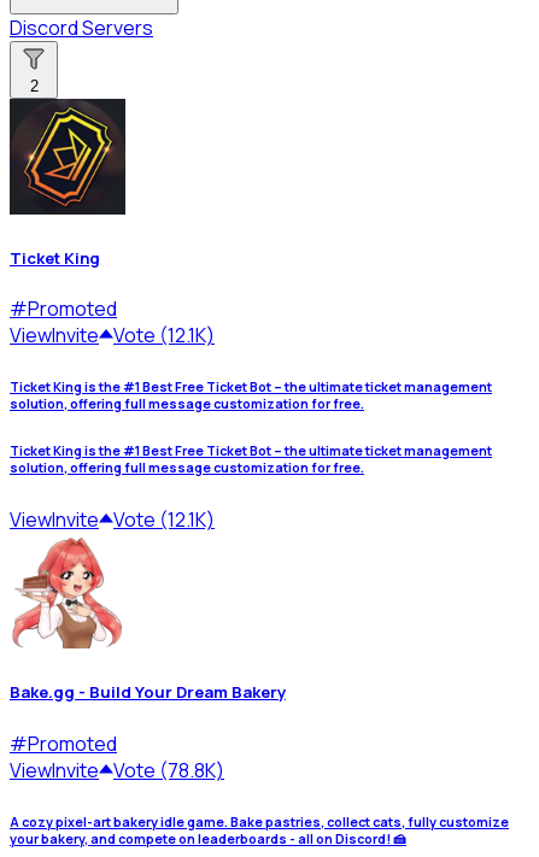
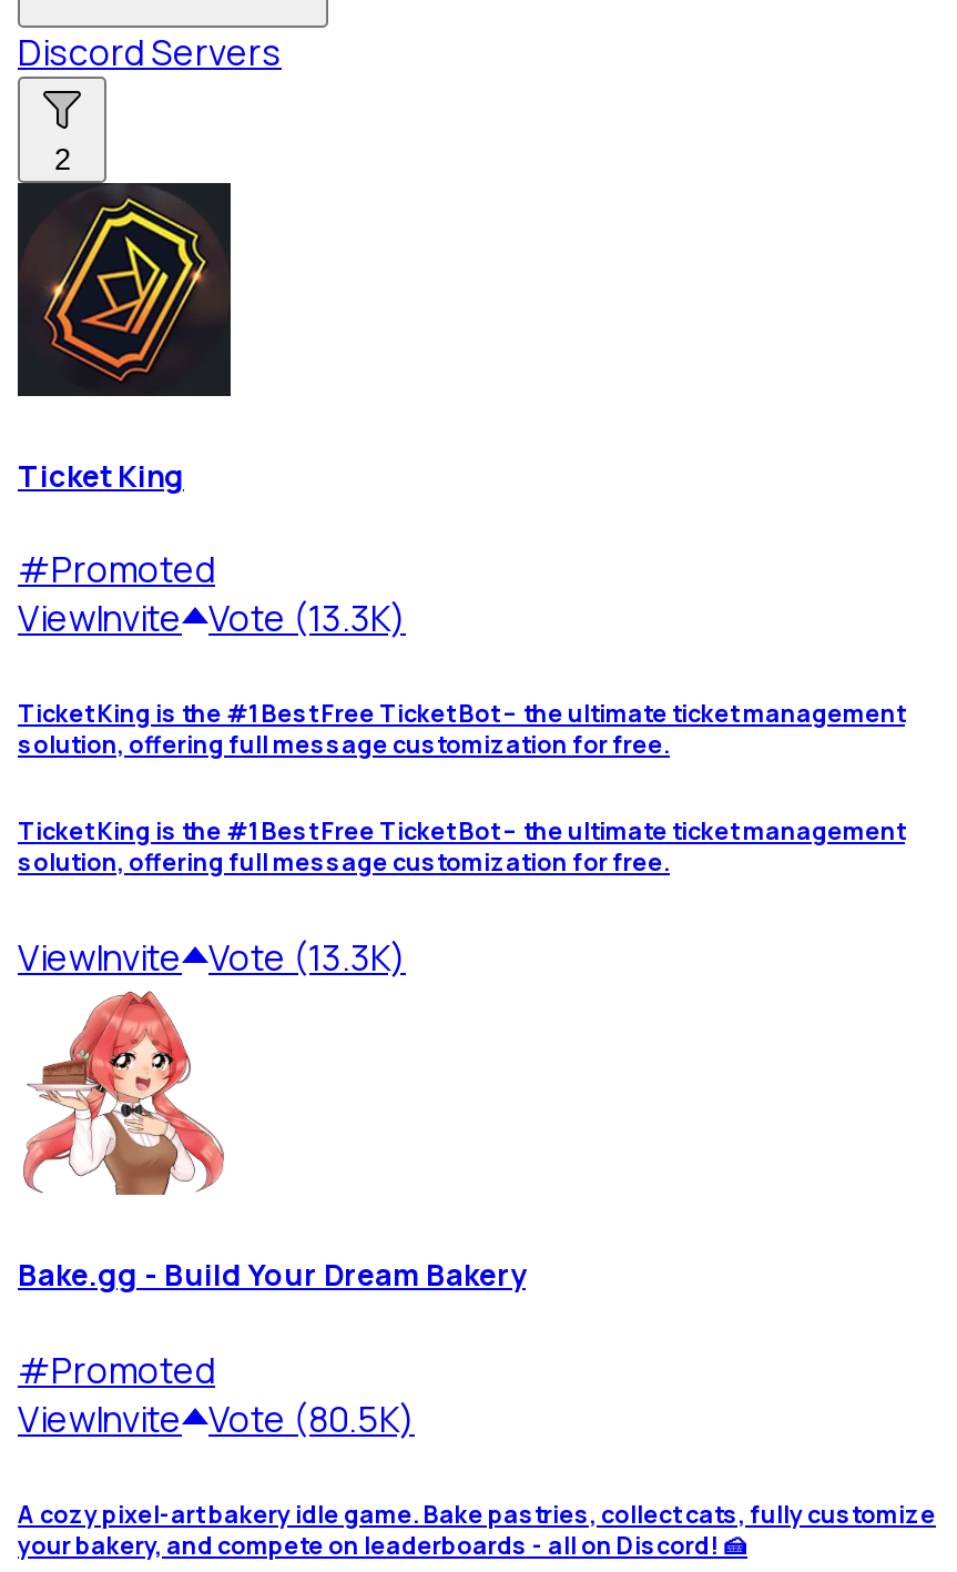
- ViewInvite Vote (12.1K)
+ ViewInvite Vote (13.3K)

- ViewInvite Vote (12.1K)
+ ViewInvite Vote (13.3K)

- ViewInvite Vote (78.8K)
+ ViewInvite Vote (80.5K)
